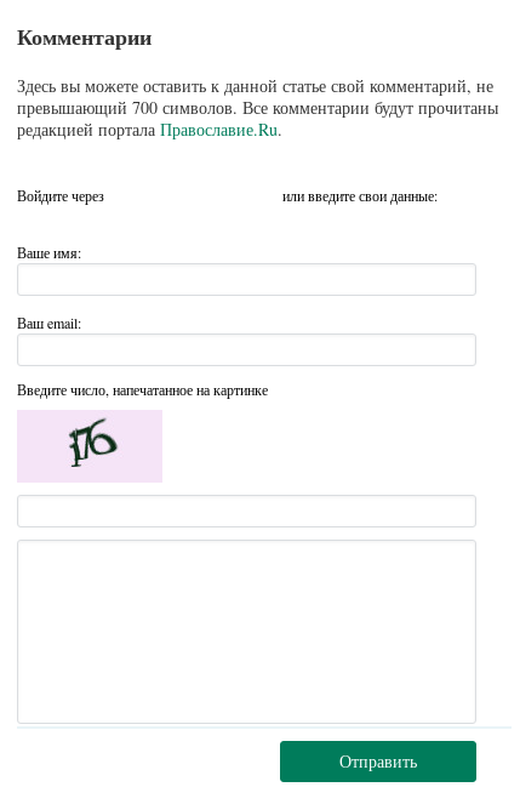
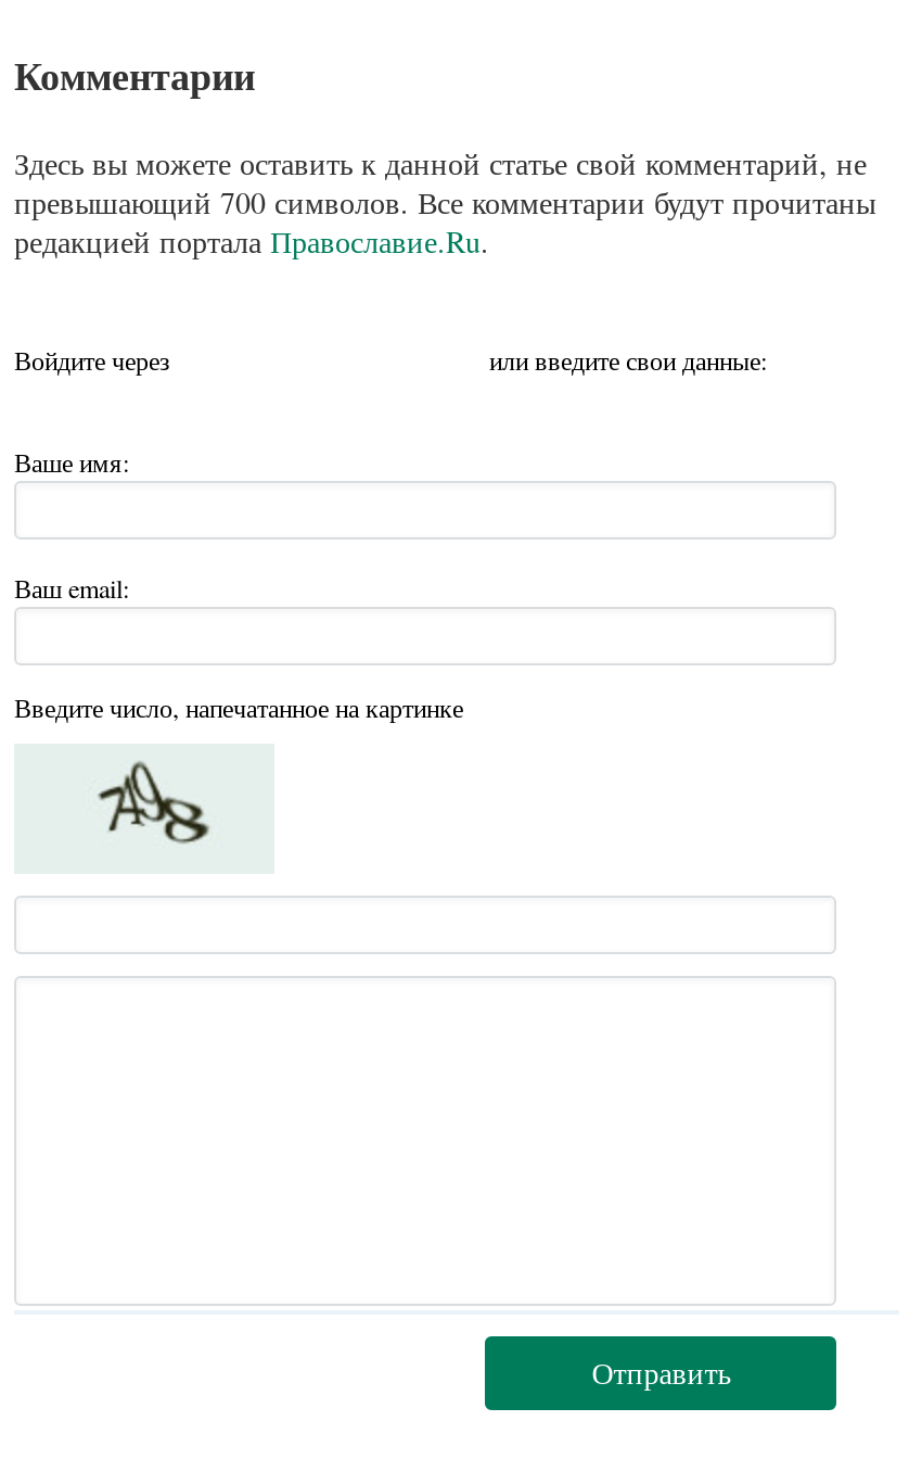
- [image]
+ [image]
